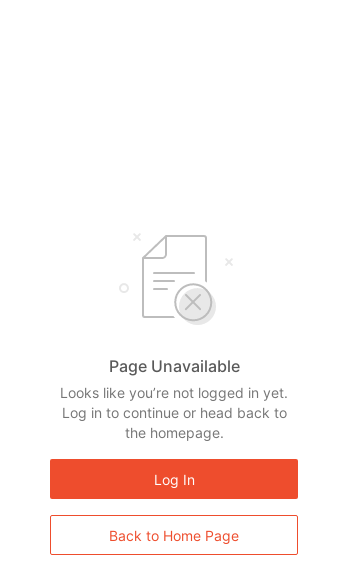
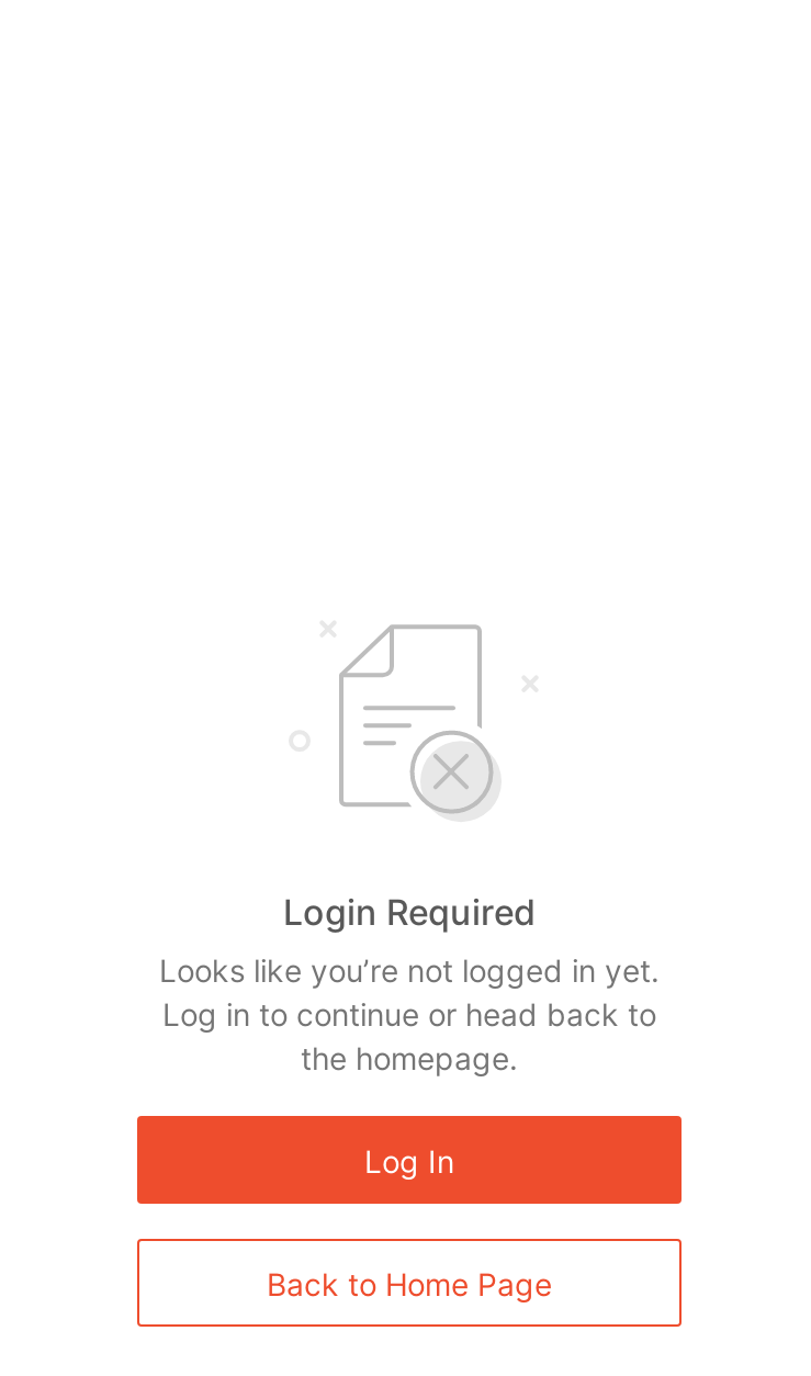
- Page Unavailable
+ Login Required
